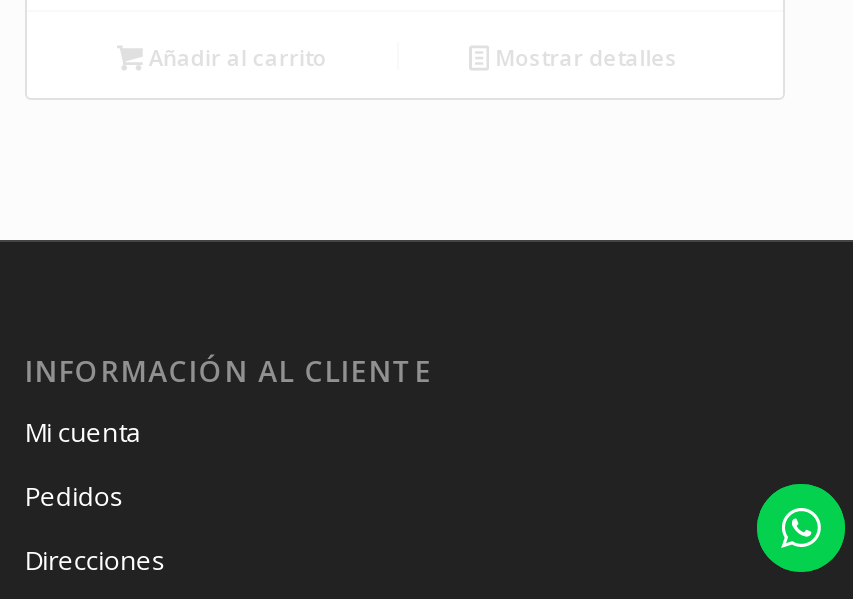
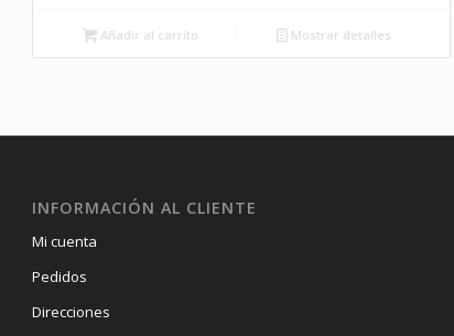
- [image]
